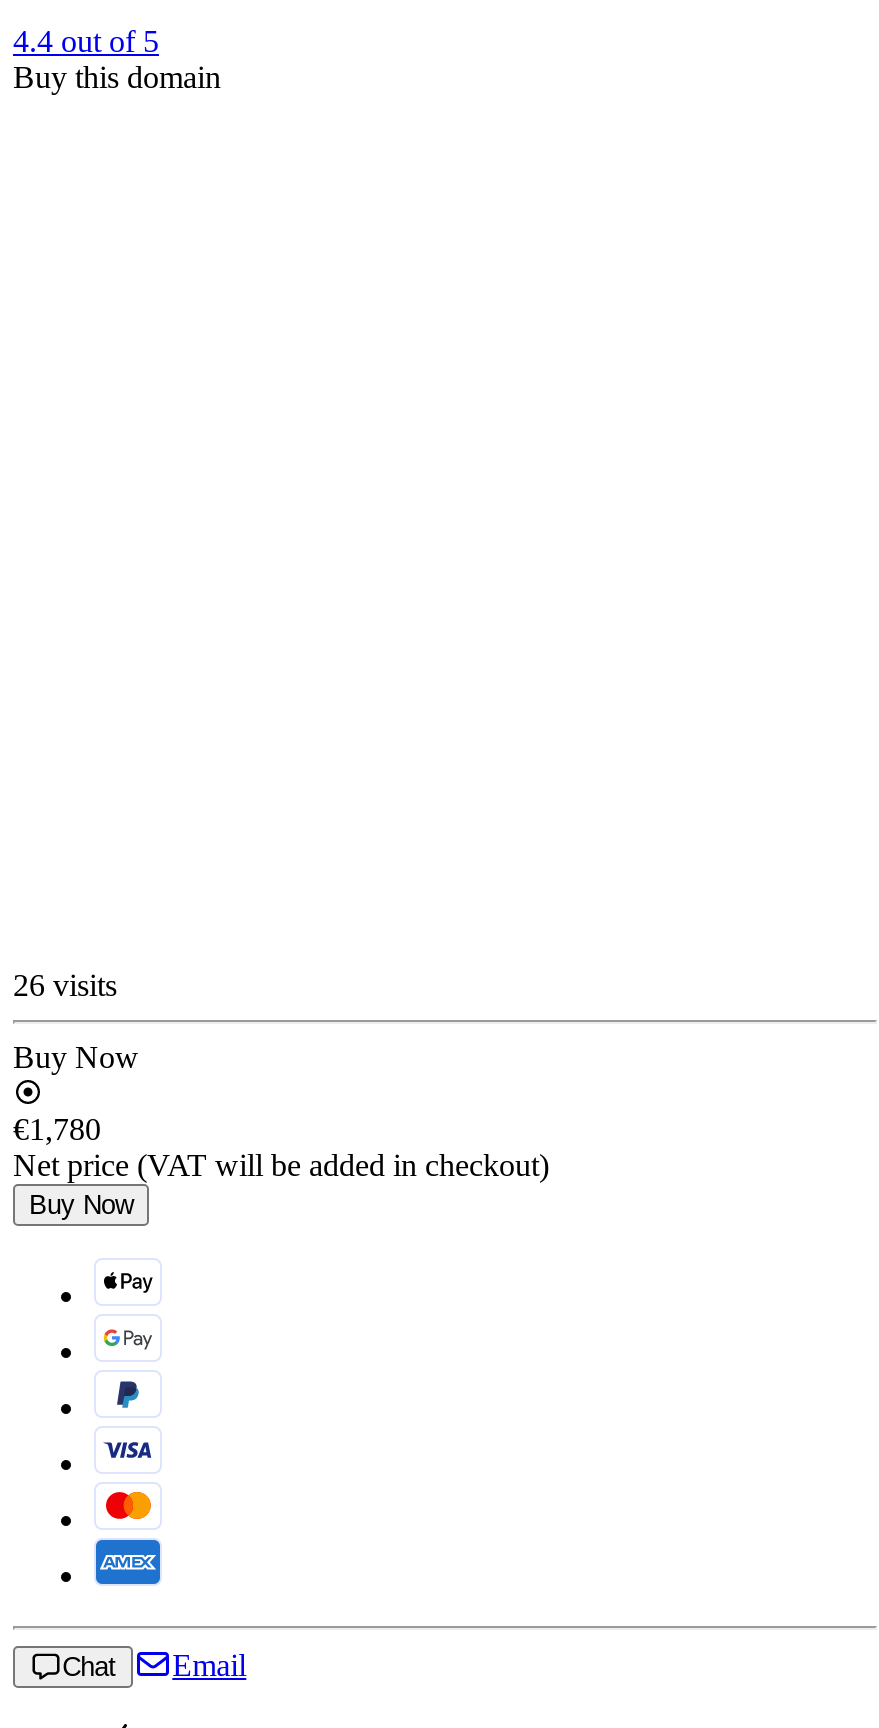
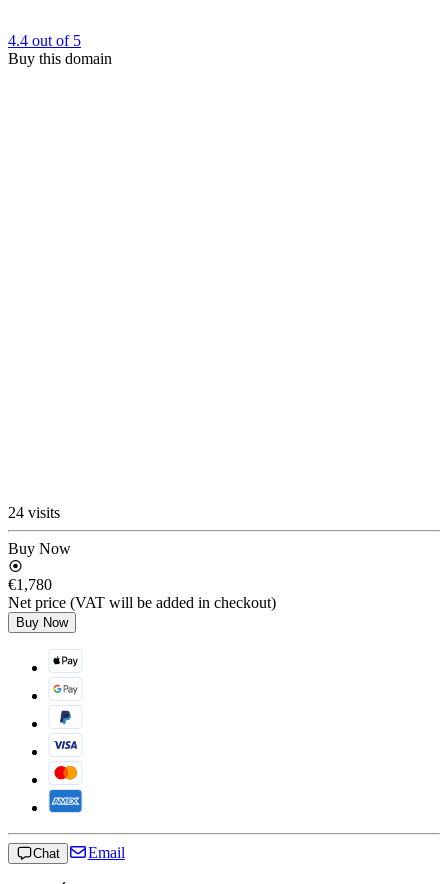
- 26 visits
+ 24 visits
